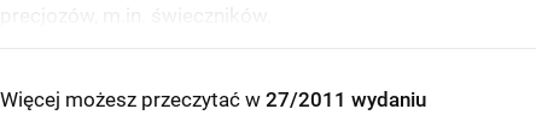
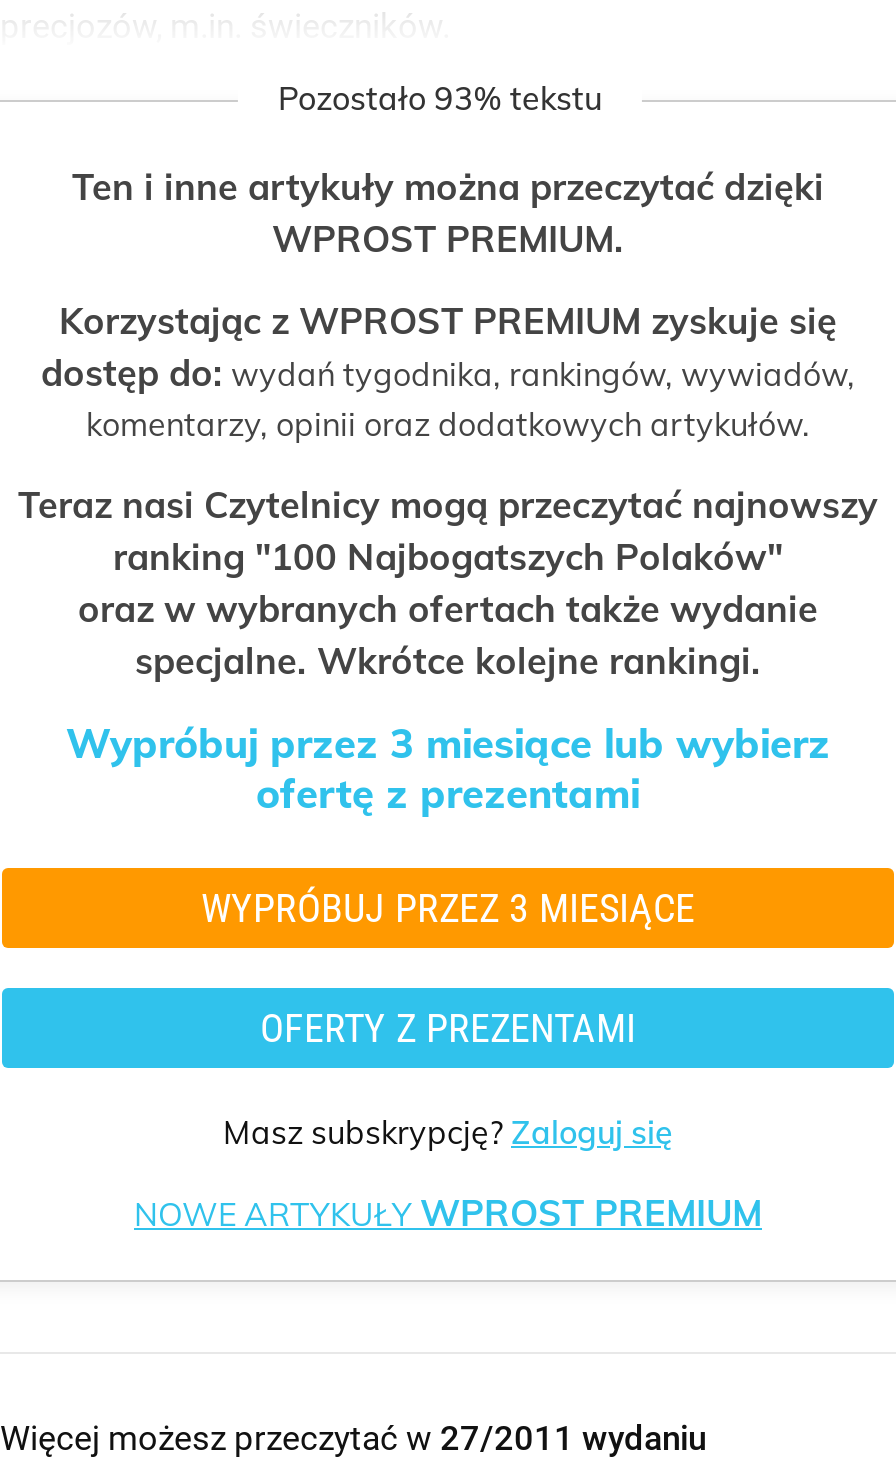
+ Pozostało 93% tekstu
+ Ten i inne artykuły można przeczytać dzięki
+ WPROST PREMIUM.
+ Korzystając z WPROST PREMIUM zyskuje się
+ dostęp do: wydań tygodnika, rankingów, wywiadów,
+ komentarzy, opinii oraz dodatkowych artykułów.
+ Teraz nasi Czytelnicy mogą przeczytać najnowszy
+ ranking "100 Najbogatszych Polaków"
+ oraz w wybranych ofertach także wydanie
+ specjalne. Wkrótce kolejne rankingi.
+ Wypróbuj przez 3 miesiące lub wybierz
+ ofertę z prezentami
+ WYPRÓBUJ PRZEZ 3 MIESIĄCE
+ OFERTY Z PREZENTAMI
+ Masz subskrypcję? Zaloguj się
+ NOWE ARTYKUŁY WPROST PREMIUM
